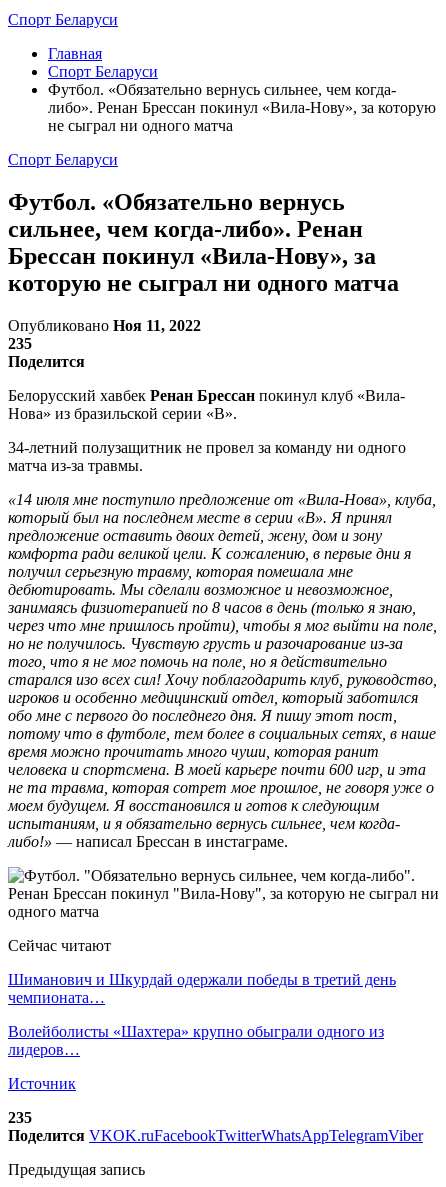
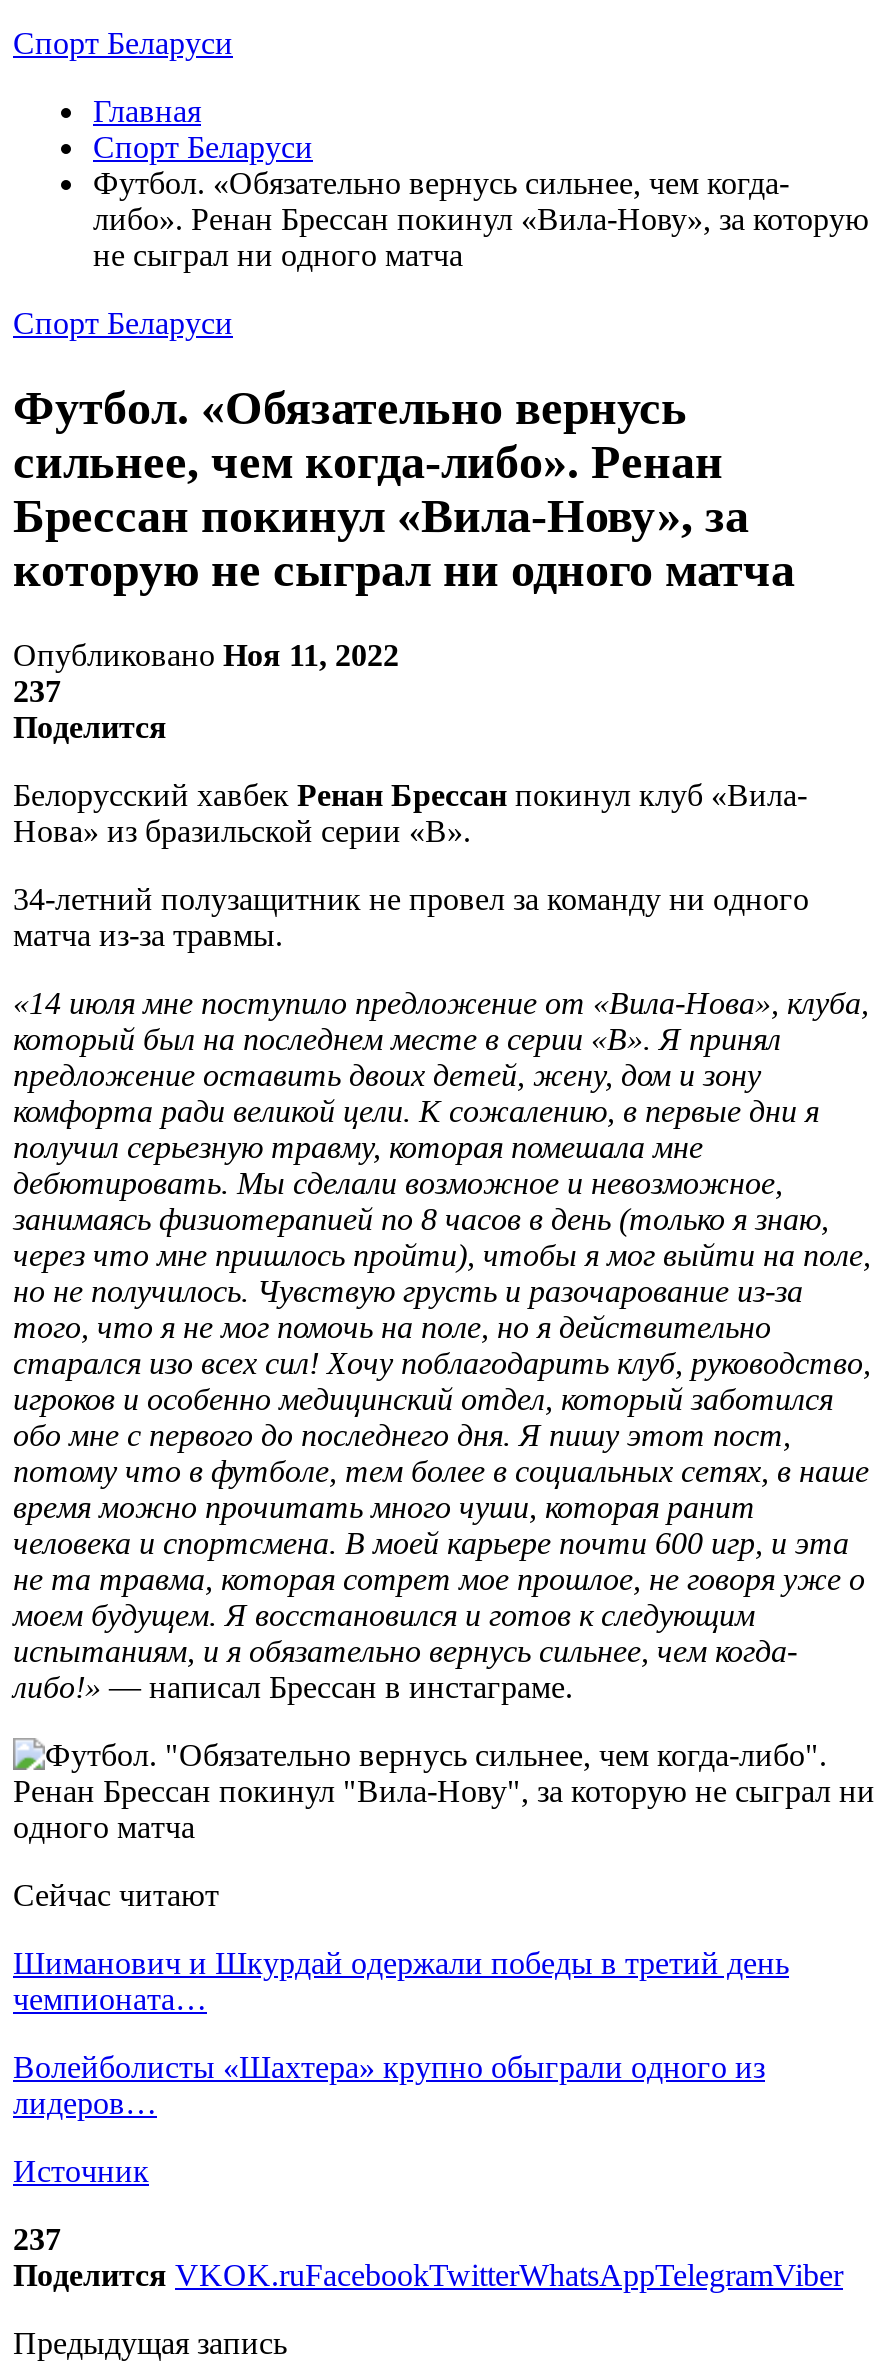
- 235
+ 237

- 235
+ 237
